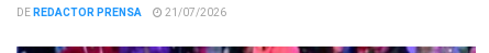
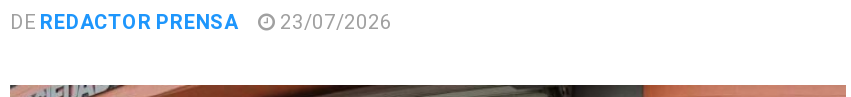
- DE REDACTOR PRENSA 21/07/2026
+ DE REDACTOR PRENSA 23/07/2026
